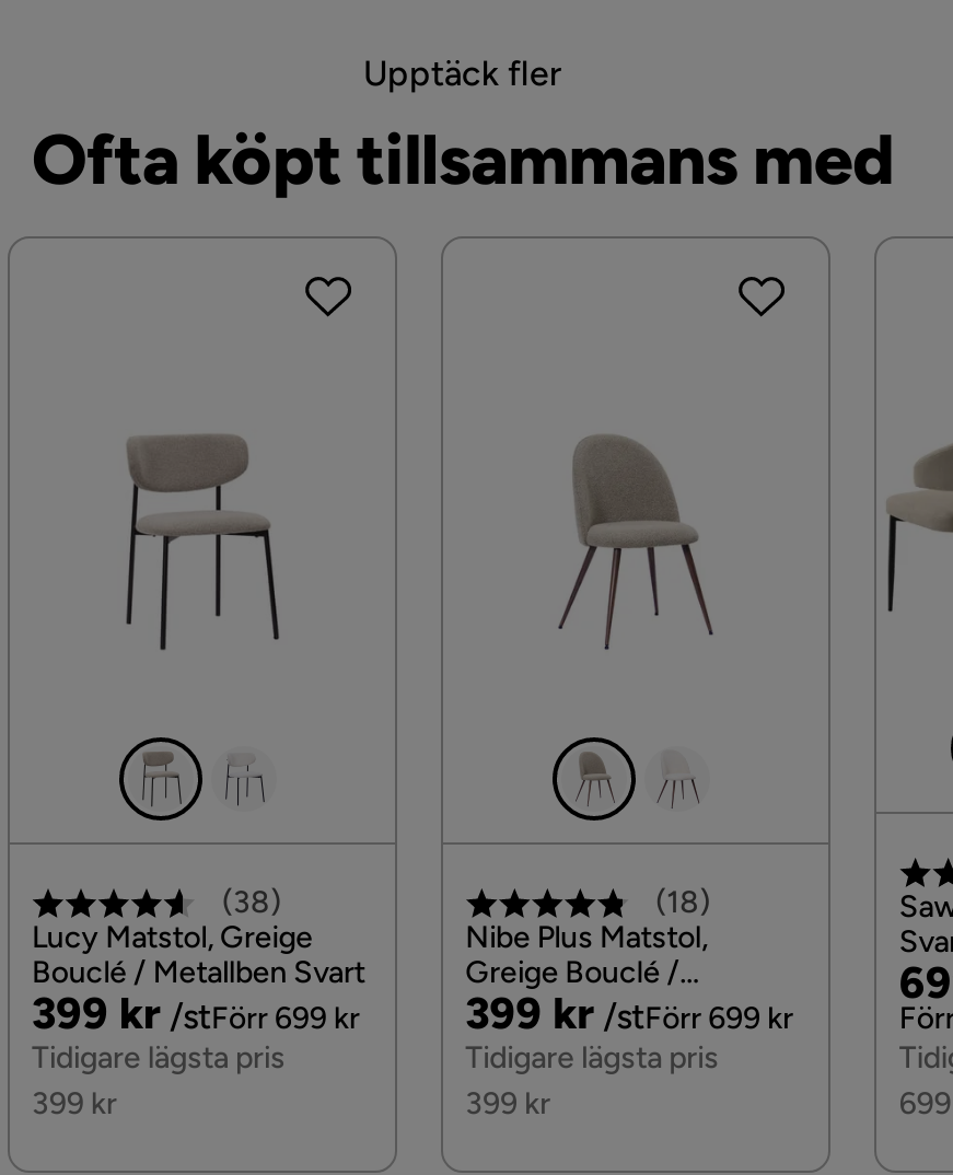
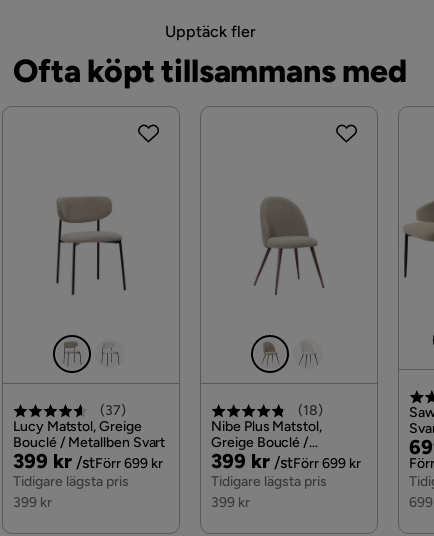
- (38)
+ (37)
